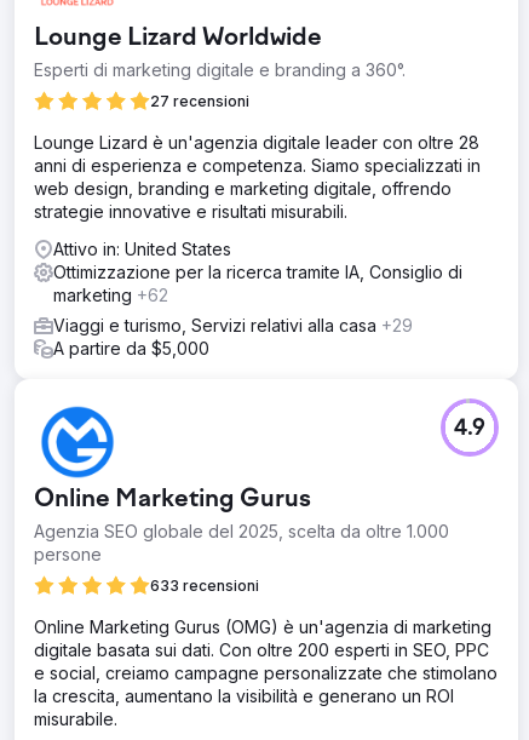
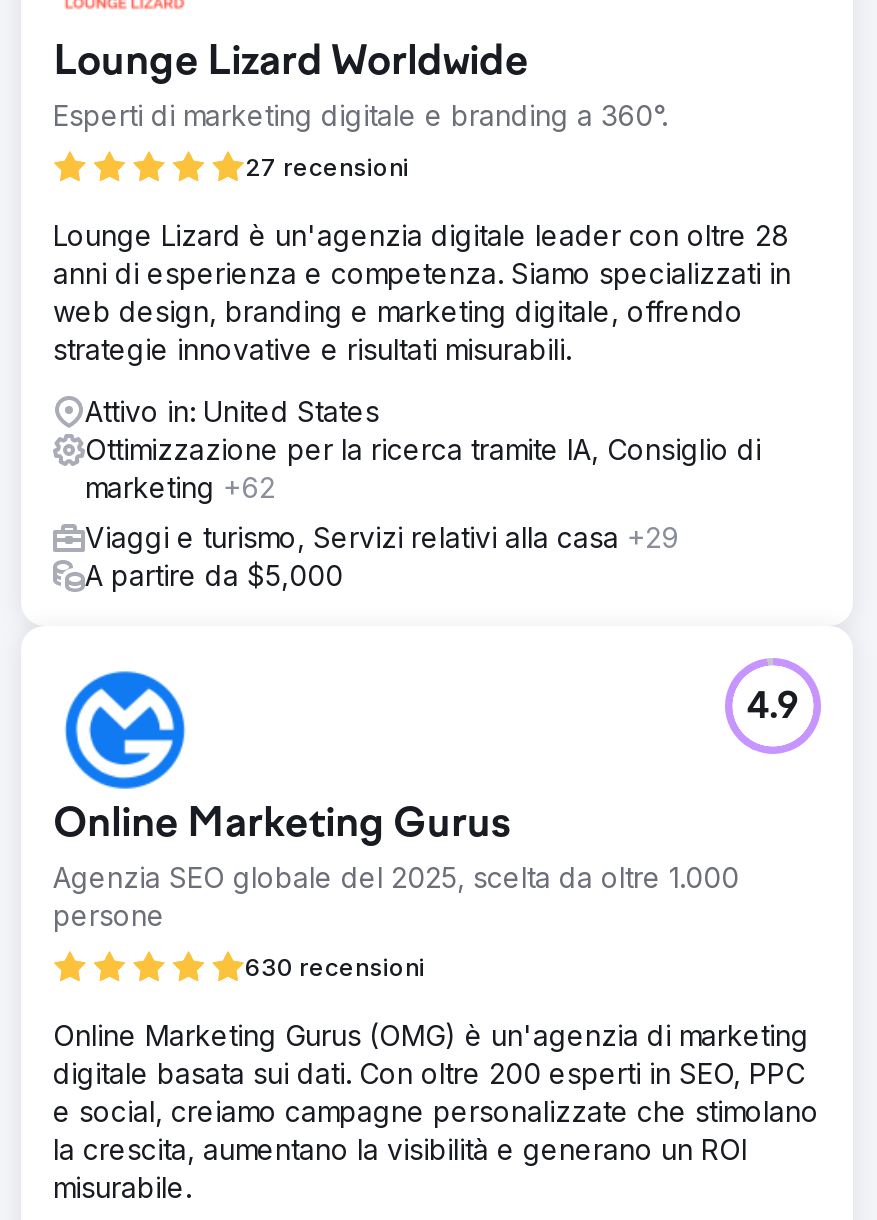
- 633 recensioni
+ 630 recensioni
